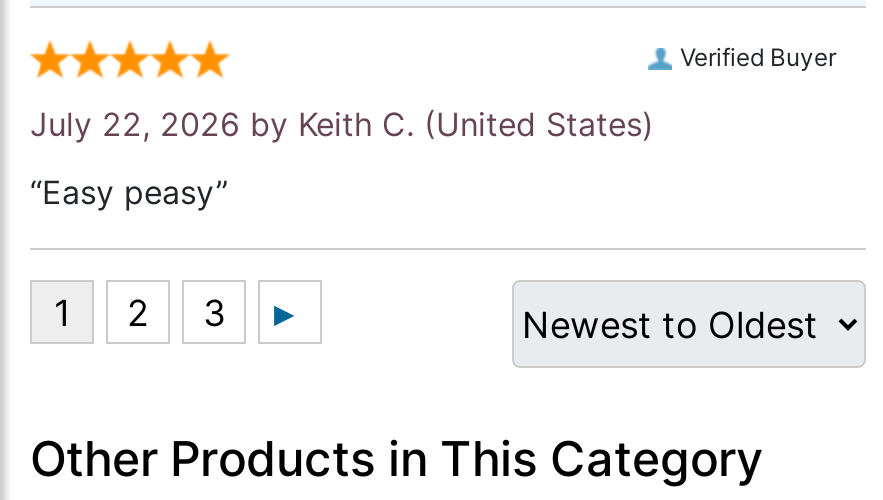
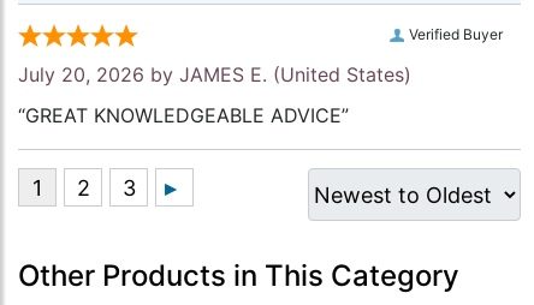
- July 22, 2026 by Keith C. (United States)
+ July 20, 2026 by JAMES E. (United States)

- “Easy peasy”
+ “GREAT KNOWLEDGEABLE ADVICE”
